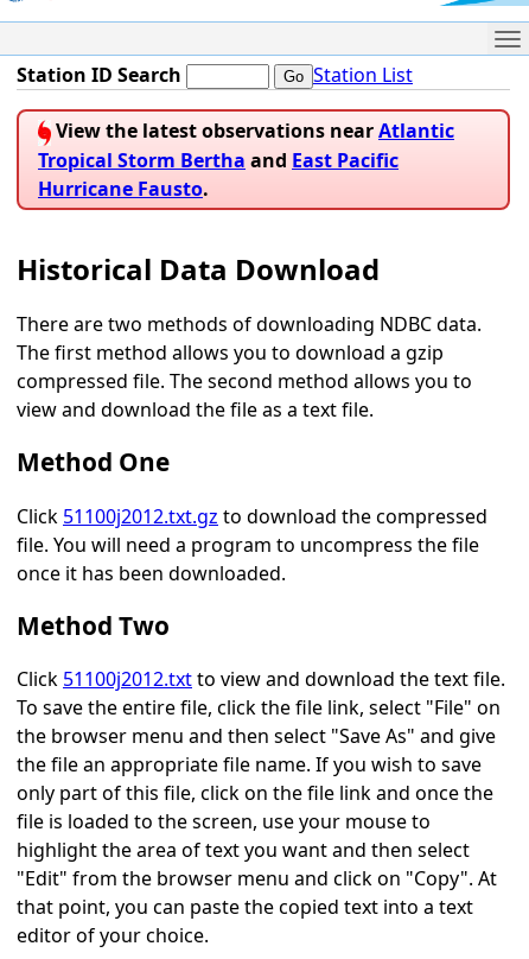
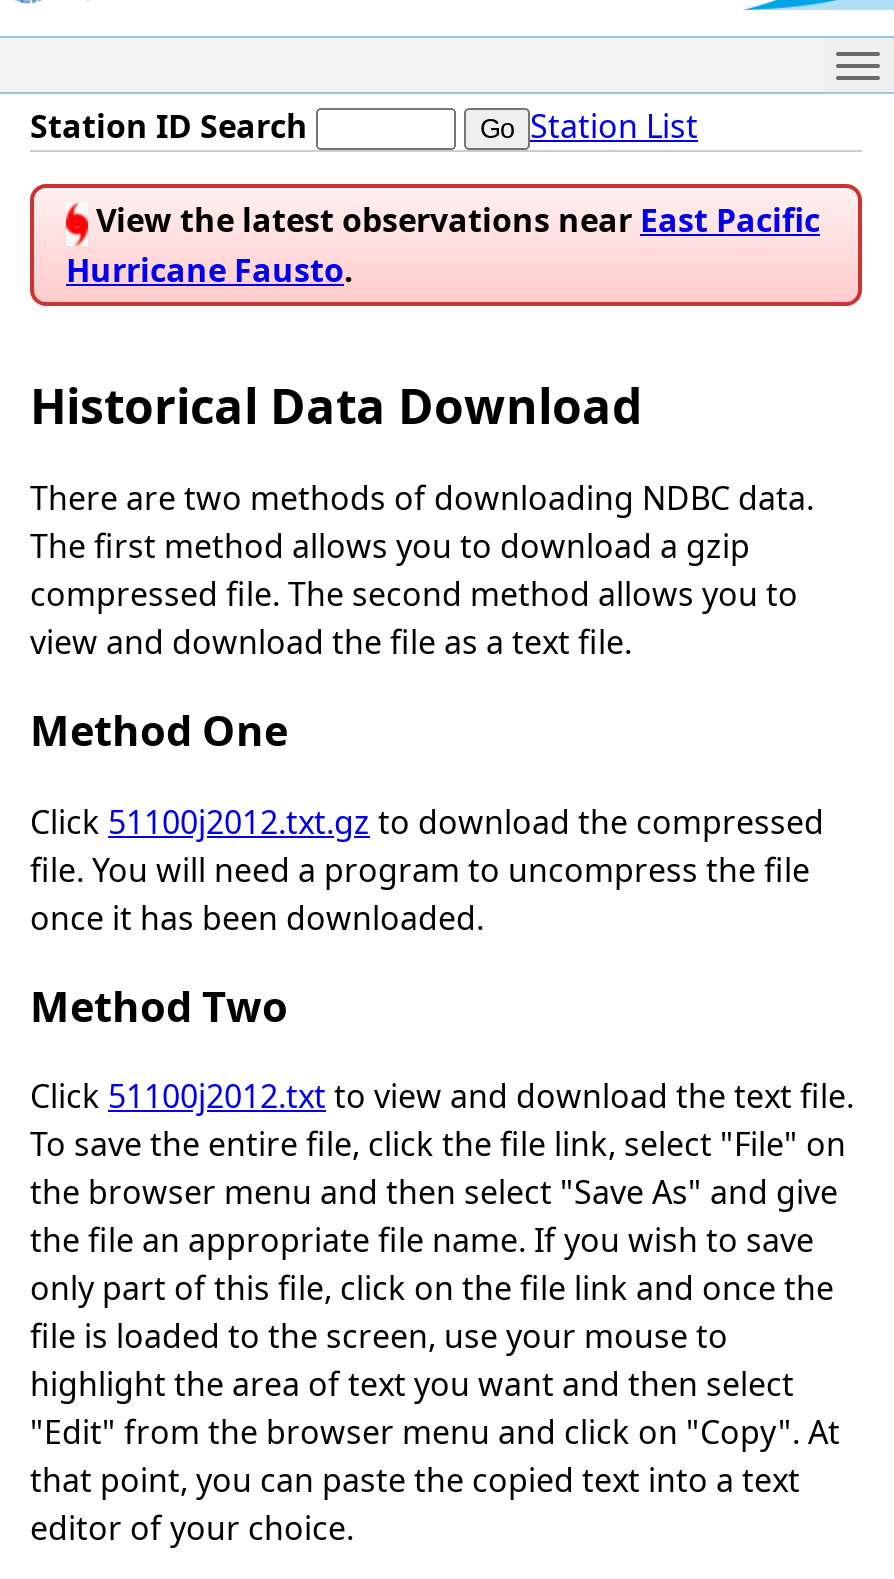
- View the latest observations near Atlantic
- Tropical Storm Bertha and East Pacific
+ View the latest observations near East Pacific
